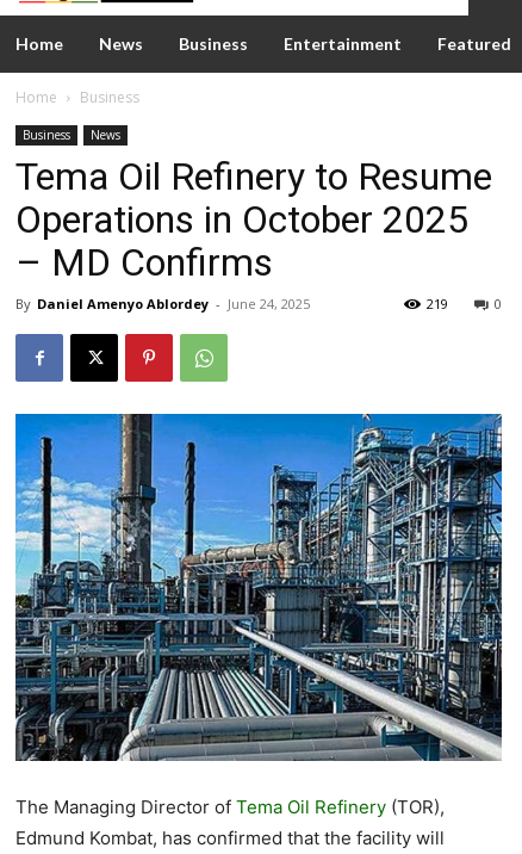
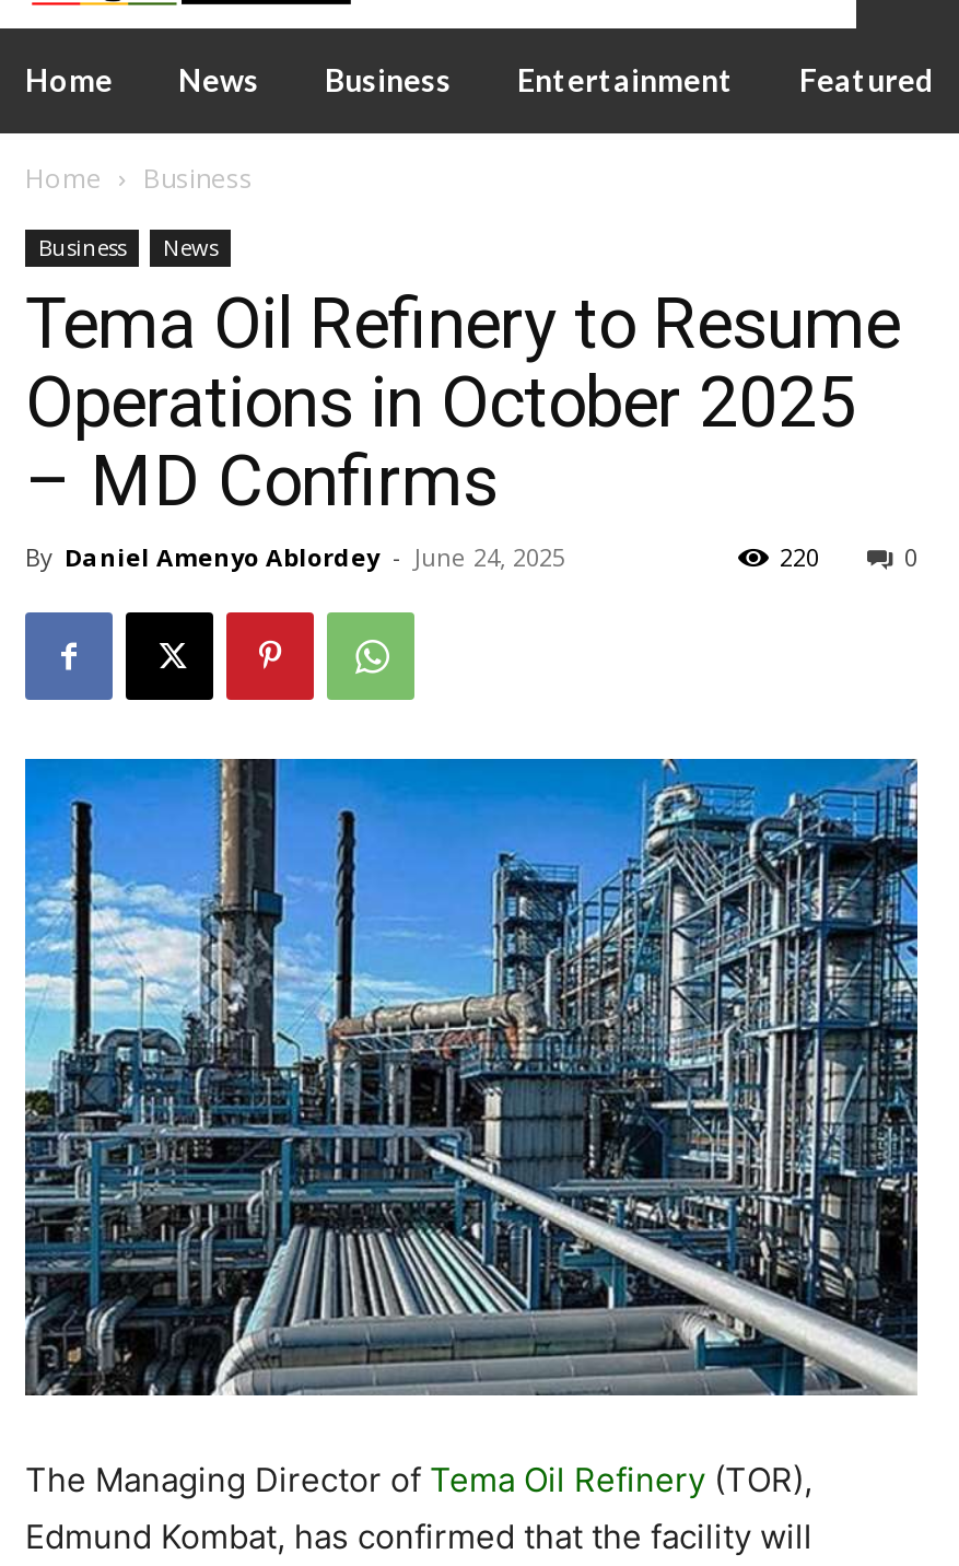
- 219
+ 220
